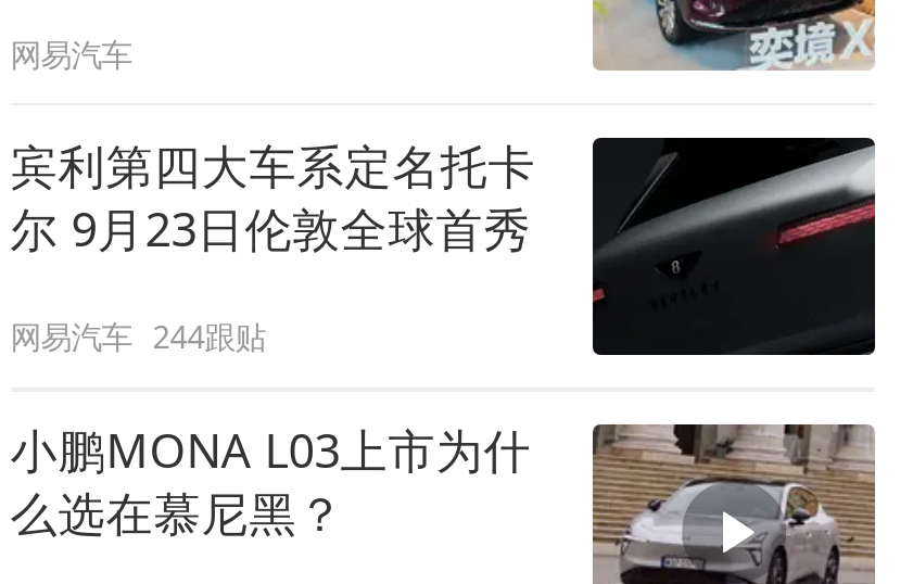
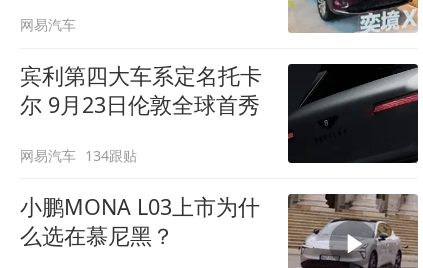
- 网易汽车 244跟贴
+ 网易汽车 134跟贴
